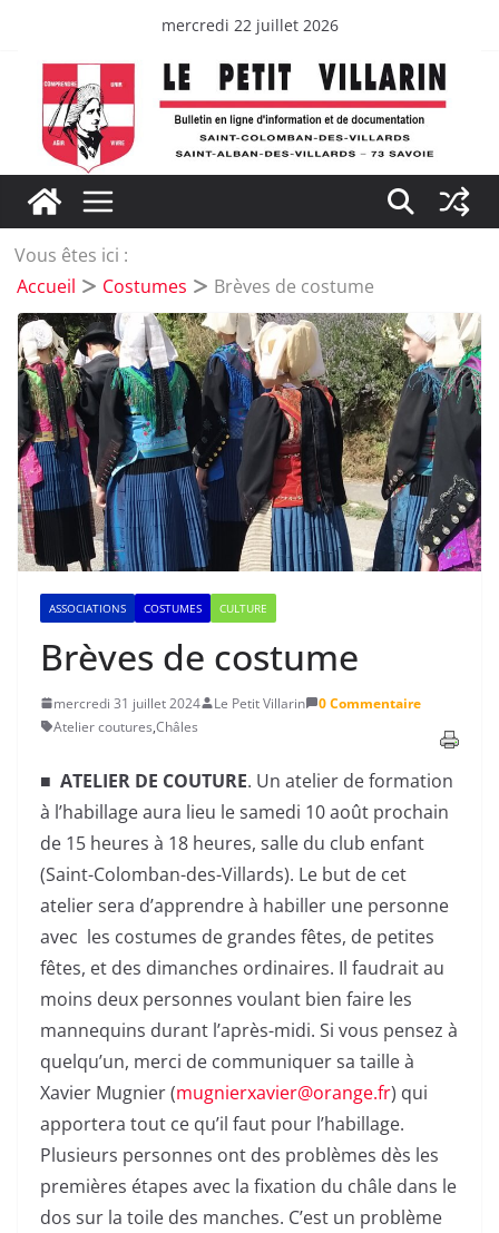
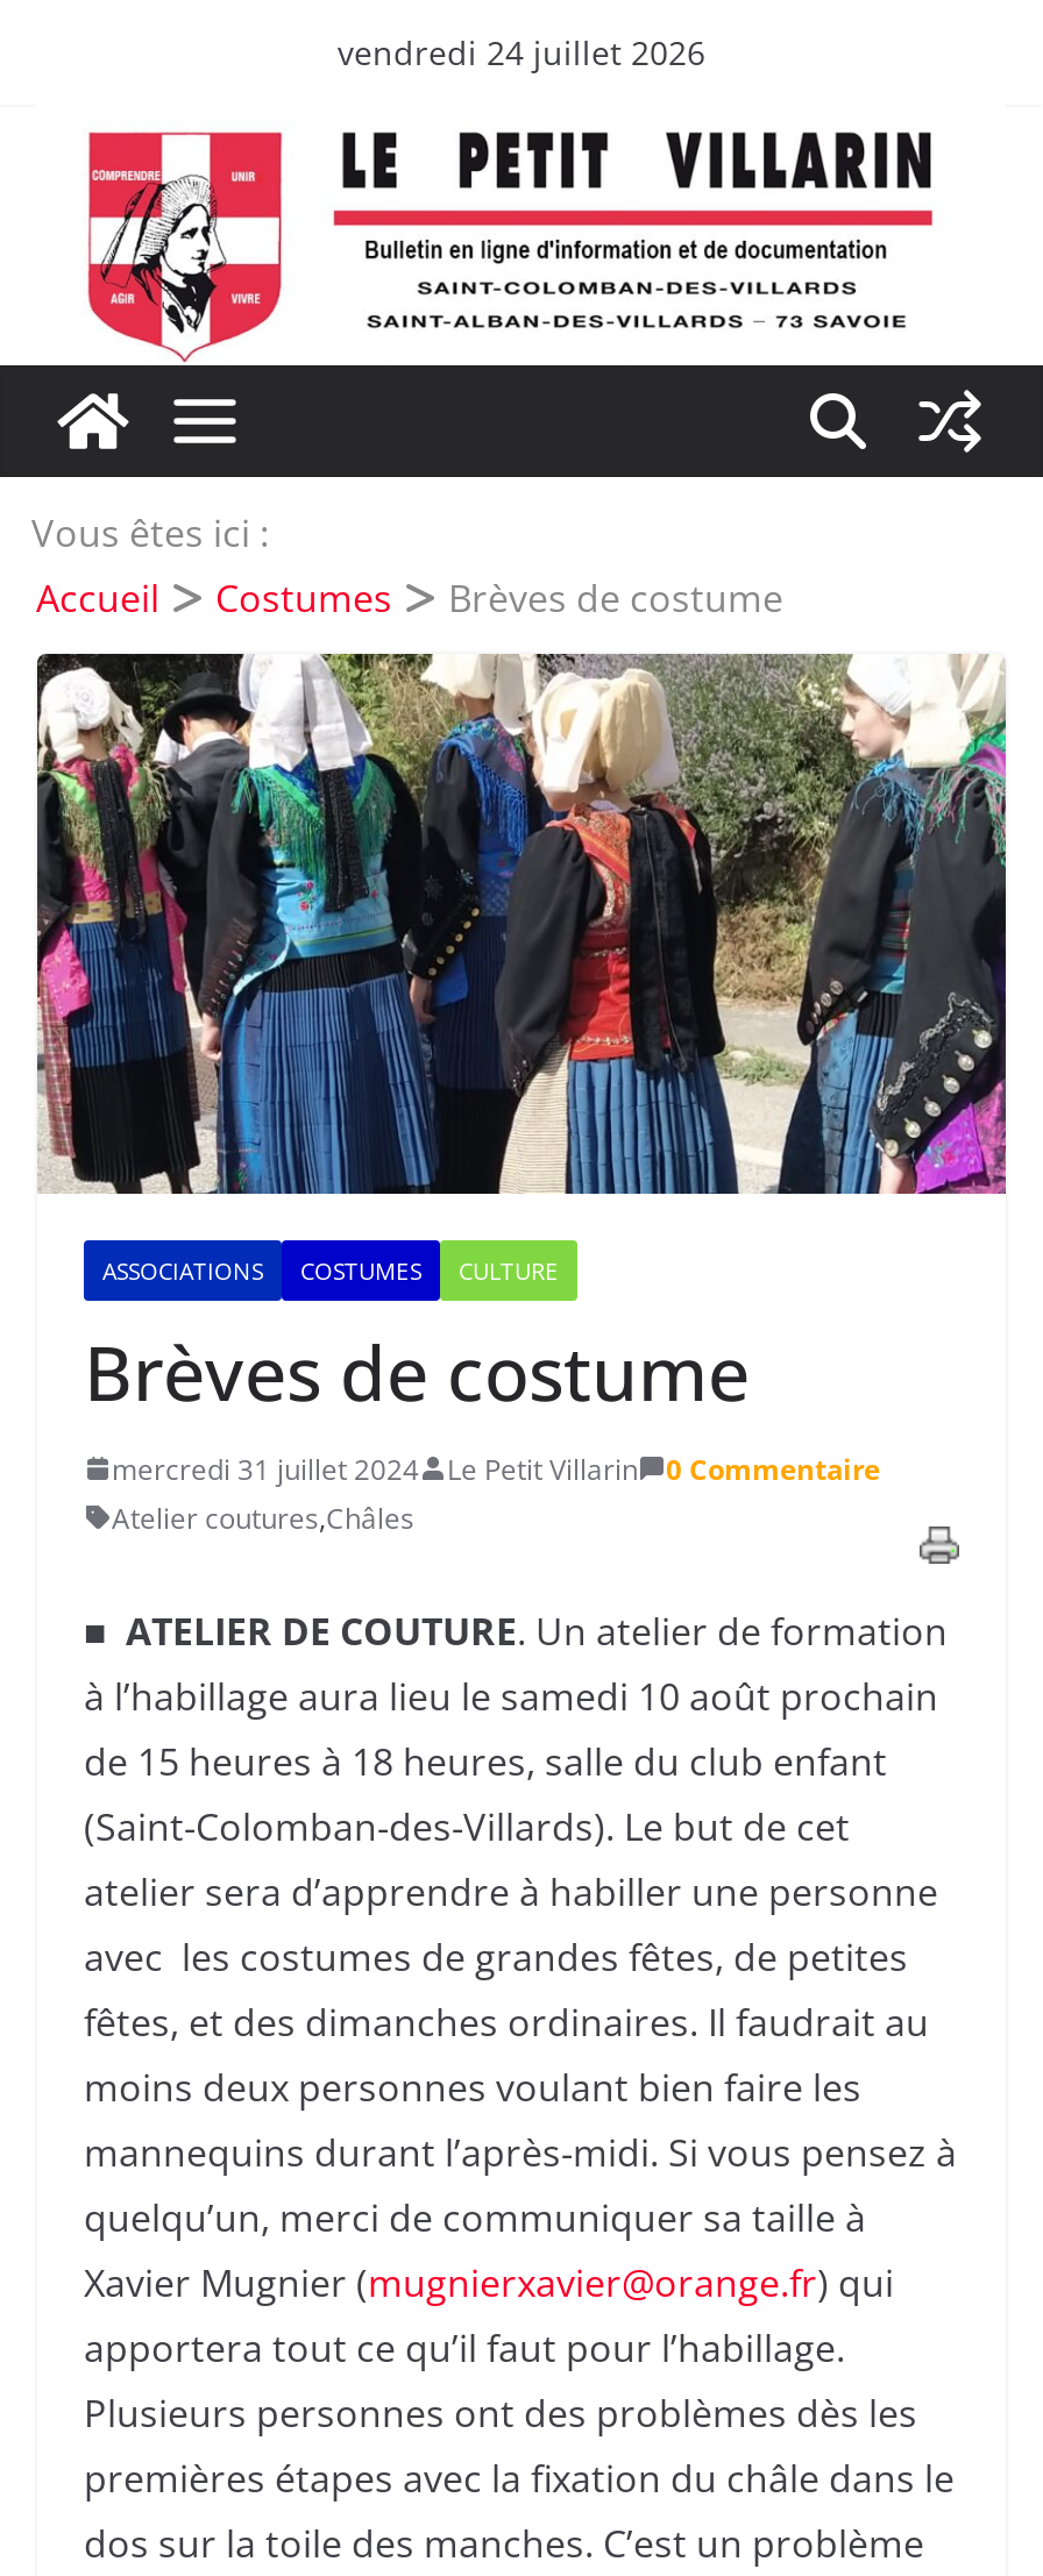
- mercredi 22 juillet 2026
+ vendredi 24 juillet 2026
